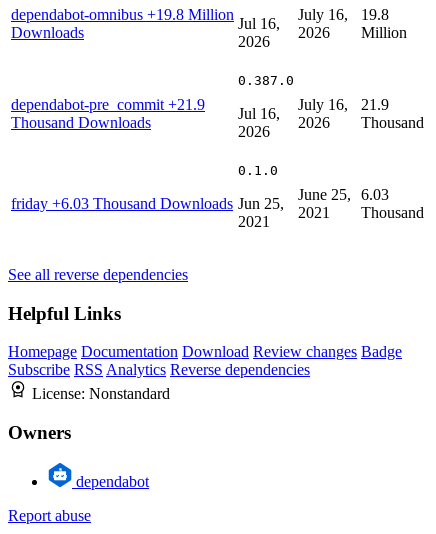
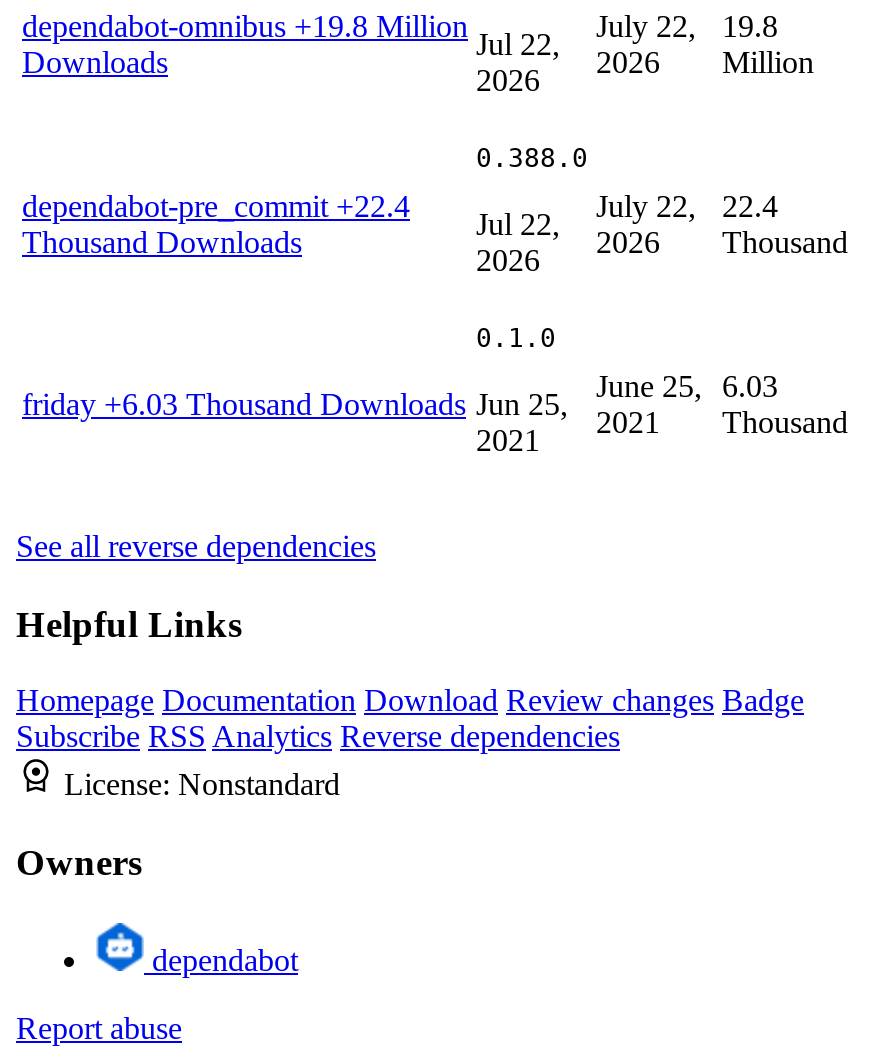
- July 16, 19.8
+ July 22, 19.8

- Jul 16,
+ Jul 22,

- 0.387.0
+ 0.388.0

- dependabot-pre_commit +21.9
+ dependabot-pre_commit +22.4

- July 16,
+ July 22,

- 21.9
+ 22.4

- Jul 16,
+ Jul 22,
